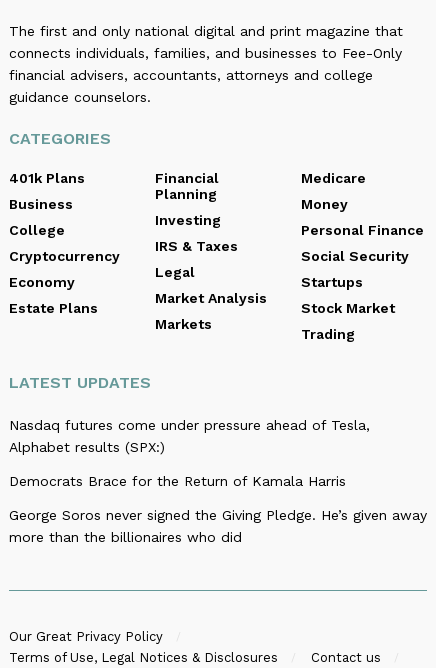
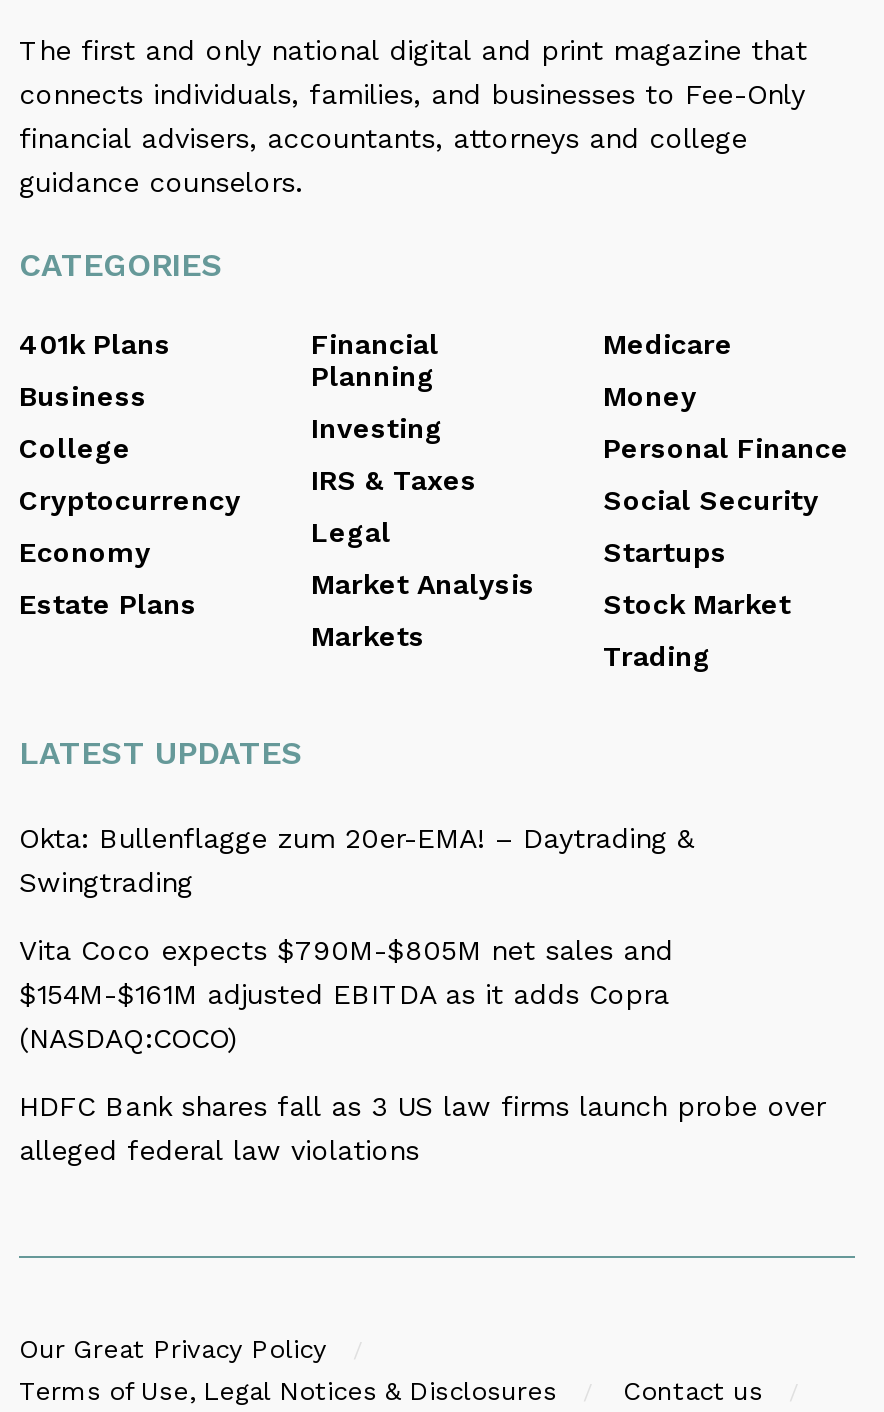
- Nasdaq futures come under pressure ahead of Tesla,
- Alphabet results (SPX:)
+ Okta: Bullenflagge zum 20er-EMA! – Daytrading &
+ Swingtrading

- Democrats Brace for the Return of Kamala Harris
+ Vita Coco expects $790M-$805M net sales and
+ $154M-$161M adjusted EBITDA as it adds Copra
+ (NASDAQ:COCO)

- George Soros never signed the Giving Pledge. He’s given away
- more than the billionaires who did
+ HDFC Bank shares fall as 3 US law firms launch probe over
+ alleged federal law violations
